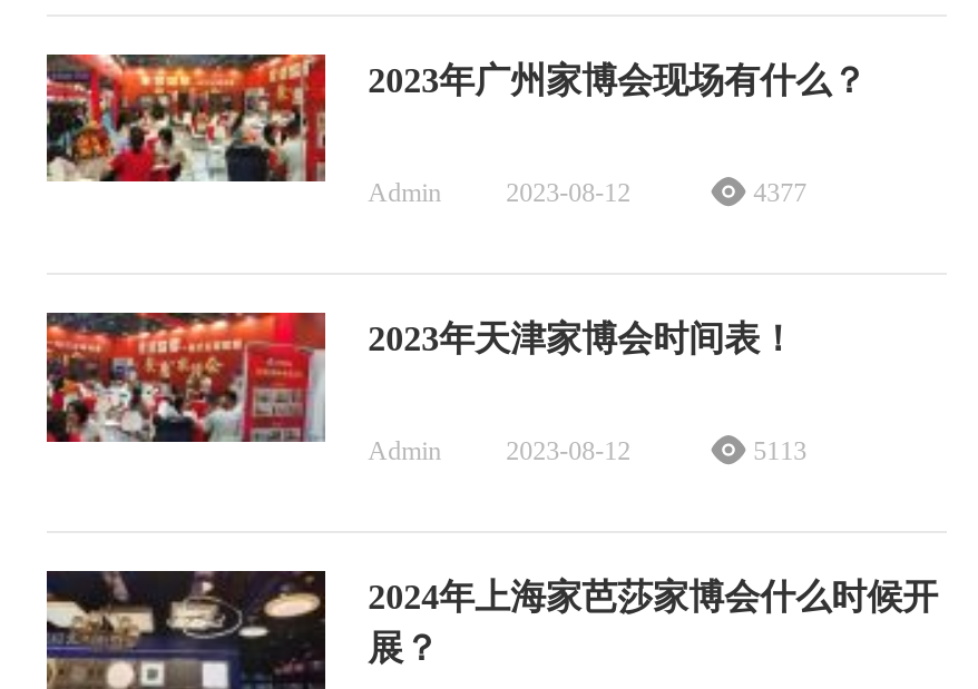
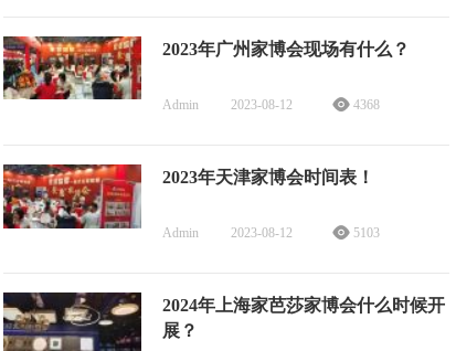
- 4377
+ 4368

- 5113
+ 5103
